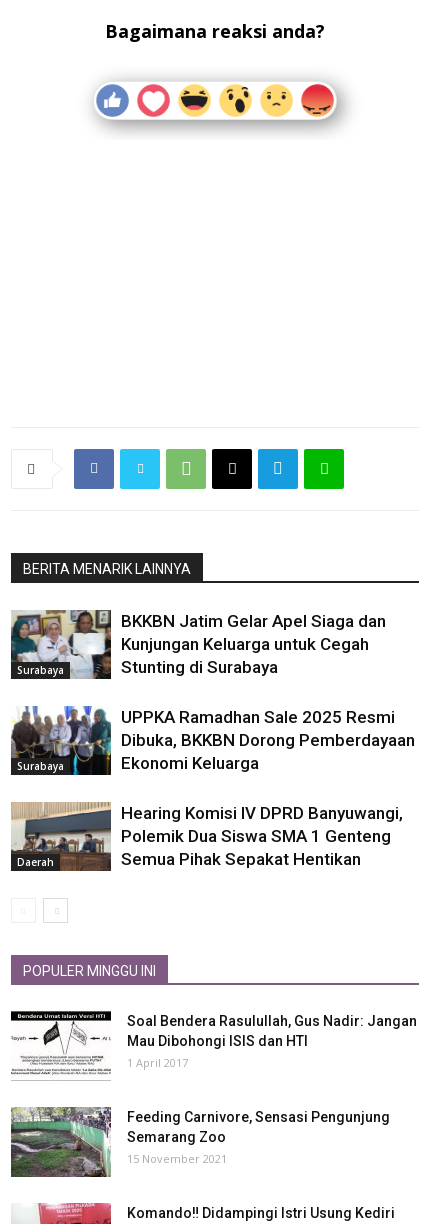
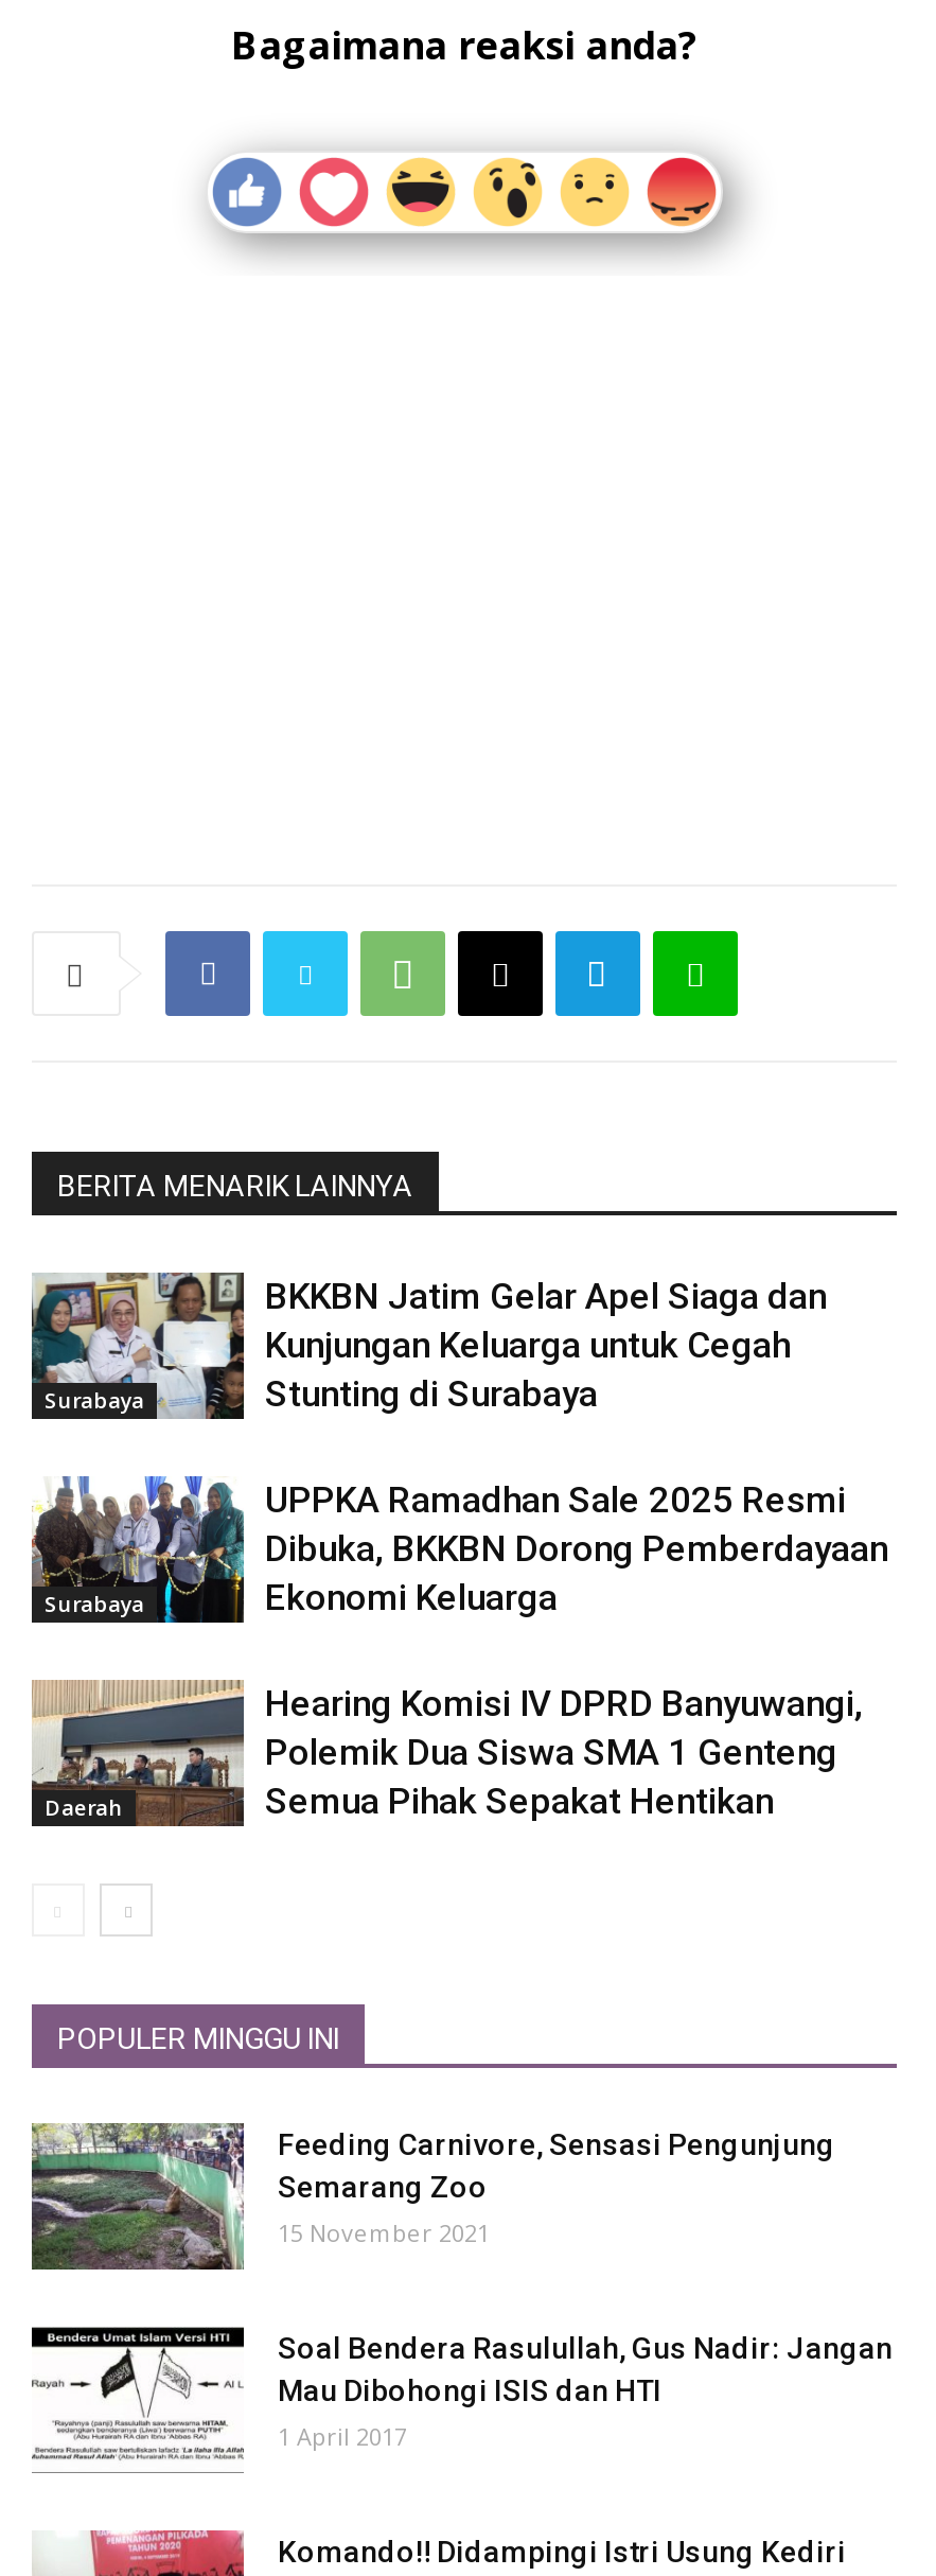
moved down: [image] | Soal Bendera Rasulullah, Gus Nadir: Jangan | Mau Dibohongi ISIS dan HTI | 1 April 2017

moved up: [image] | Feeding Carnivore, Sensasi Pengunjung | Semarang Zoo | 15 November 2021
